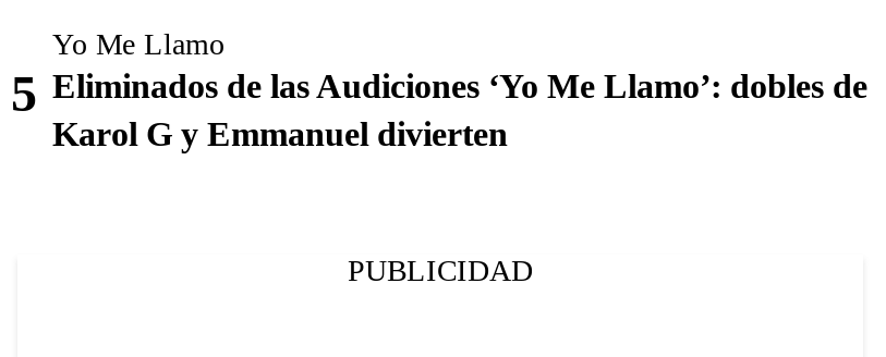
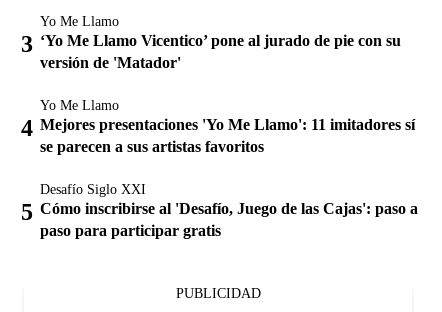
- Eliminados de las Audiciones ‘Yo Me Llamo’: dobles de
- Karol G y Emmanuel divierten
+ ‘Yo Me Llamo Vicentico’ pone al jurado de pie con su
+ versión de 'Matador'
+ Yo Me Llamo
+ Mejores presentaciones 'Yo Me Llamo': 11 imitadores sí
+ se parecen a sus artistas favoritos
+ Desafío Siglo XXI
+ Cómo inscribirse al 'Desafío, Juego de las Cajas': paso a
+ paso para participar gratis
